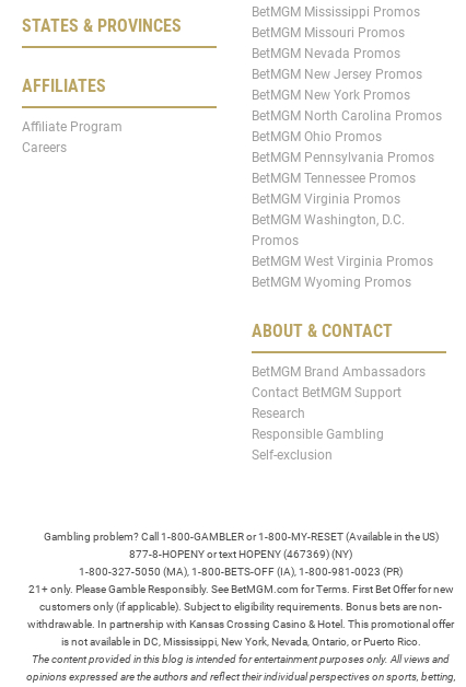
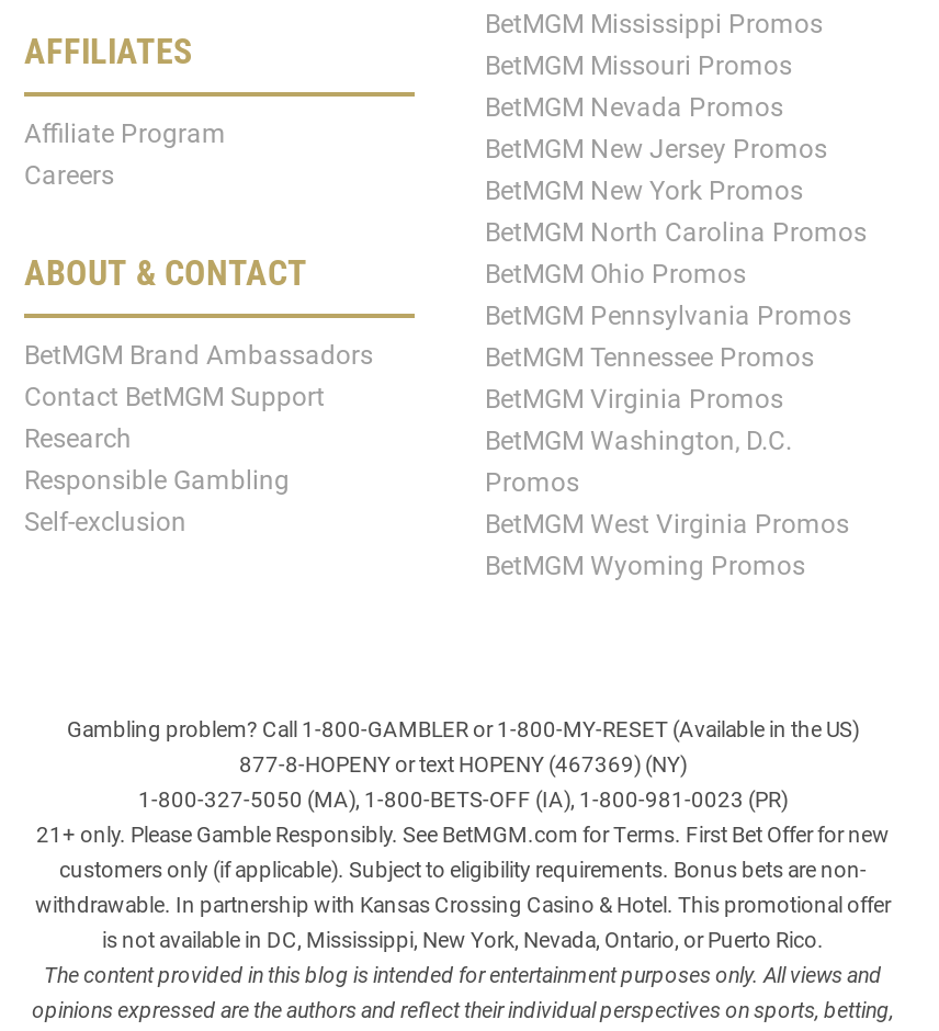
- STATES & PROVINCES

moved up: ABOUT & CONTACT | BetMGM Brand Ambassadors | Contact BetMGM Support | Research | Responsible Gambling | Self-exclusion
